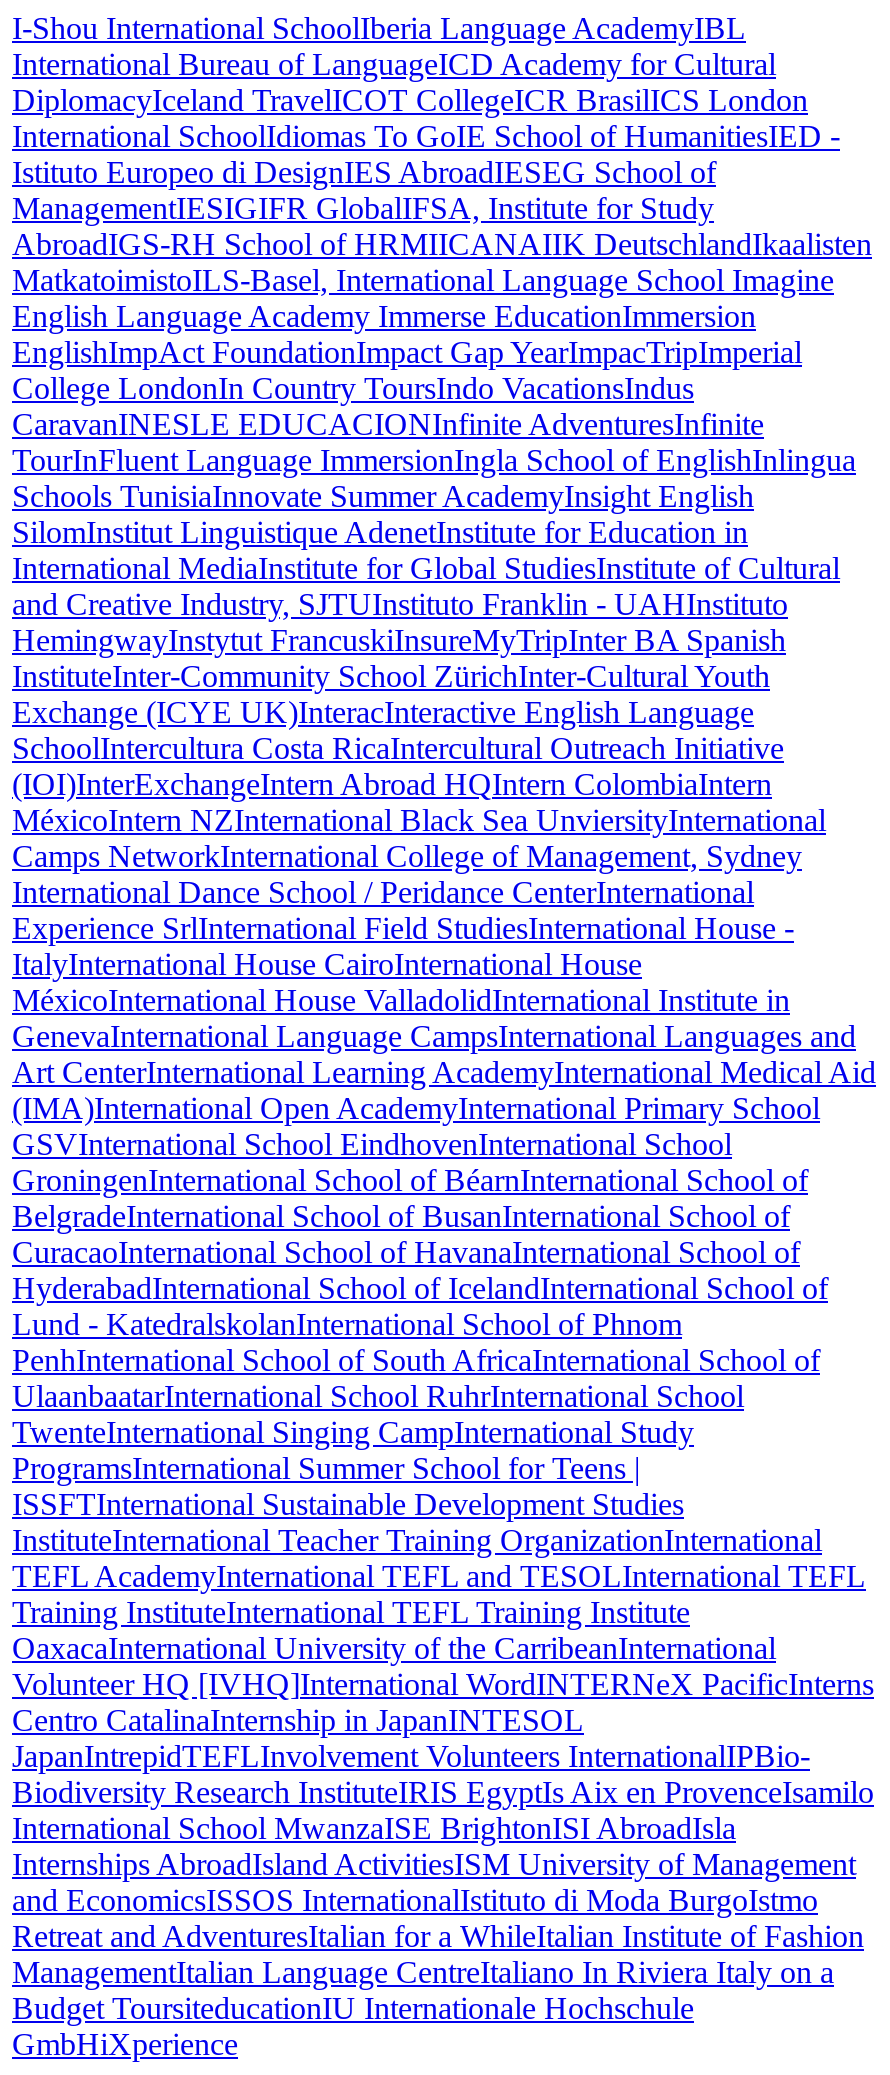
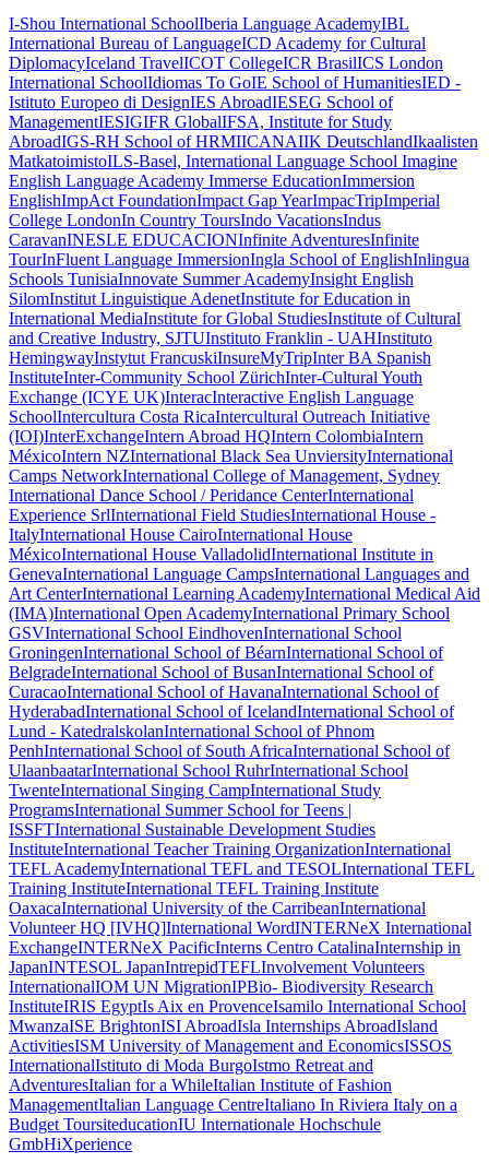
- Volunteer HQ [IVHQ]International WordINTERNeX PacificInterns
- Centro CatalinaInternship in JapanINTESOL
- JapanIntrepidTEFL Involvement Volunteers InternationalIPBio-
- Biodiversity Research InstituteIRIS EgyptIs Aix en ProvenceIsamilo
- International School MwanzaISE BrightonISI AbroadIsla
- Internships AbroadIsland ActivitiesISM University of Management
- and EconomicsISSOS InternationalIstituto di Moda BurgoIstmo
- Retreat and AdventuresItalian for a WhileItalian Institute of Fashion
+ Volunteer HQ [IVHQ]International WordINTERNeX International
+ ExchangeINTERNeX PacificInterns Centro CatalinaInternship in
+ JapanINTESOL JapanIntrepidTEFL Involvement Volunteers
+ InternationalIOM UN MigrationIPBio- Biodiversity Research
+ InstituteIRIS EgyptIs Aix en ProvenceIsamilo International School
+ MwanzaISE BrightonISI AbroadIsla Internships AbroadIsland
+ ActivitiesISM University of Management and EconomicsISSOS
+ InternationalIstituto di Moda BurgoIstmo Retreat and
+ AdventuresItalian for a WhileItalian Institute of Fashion
